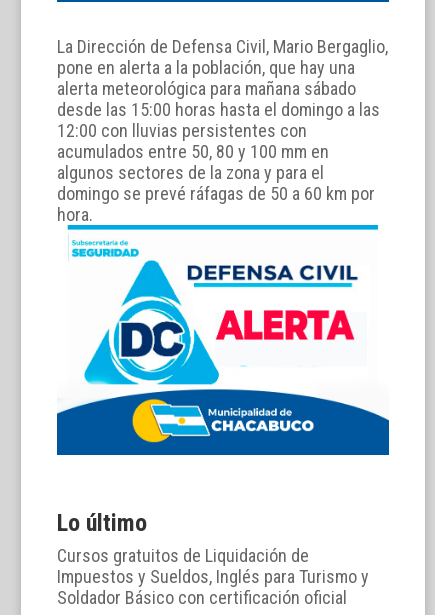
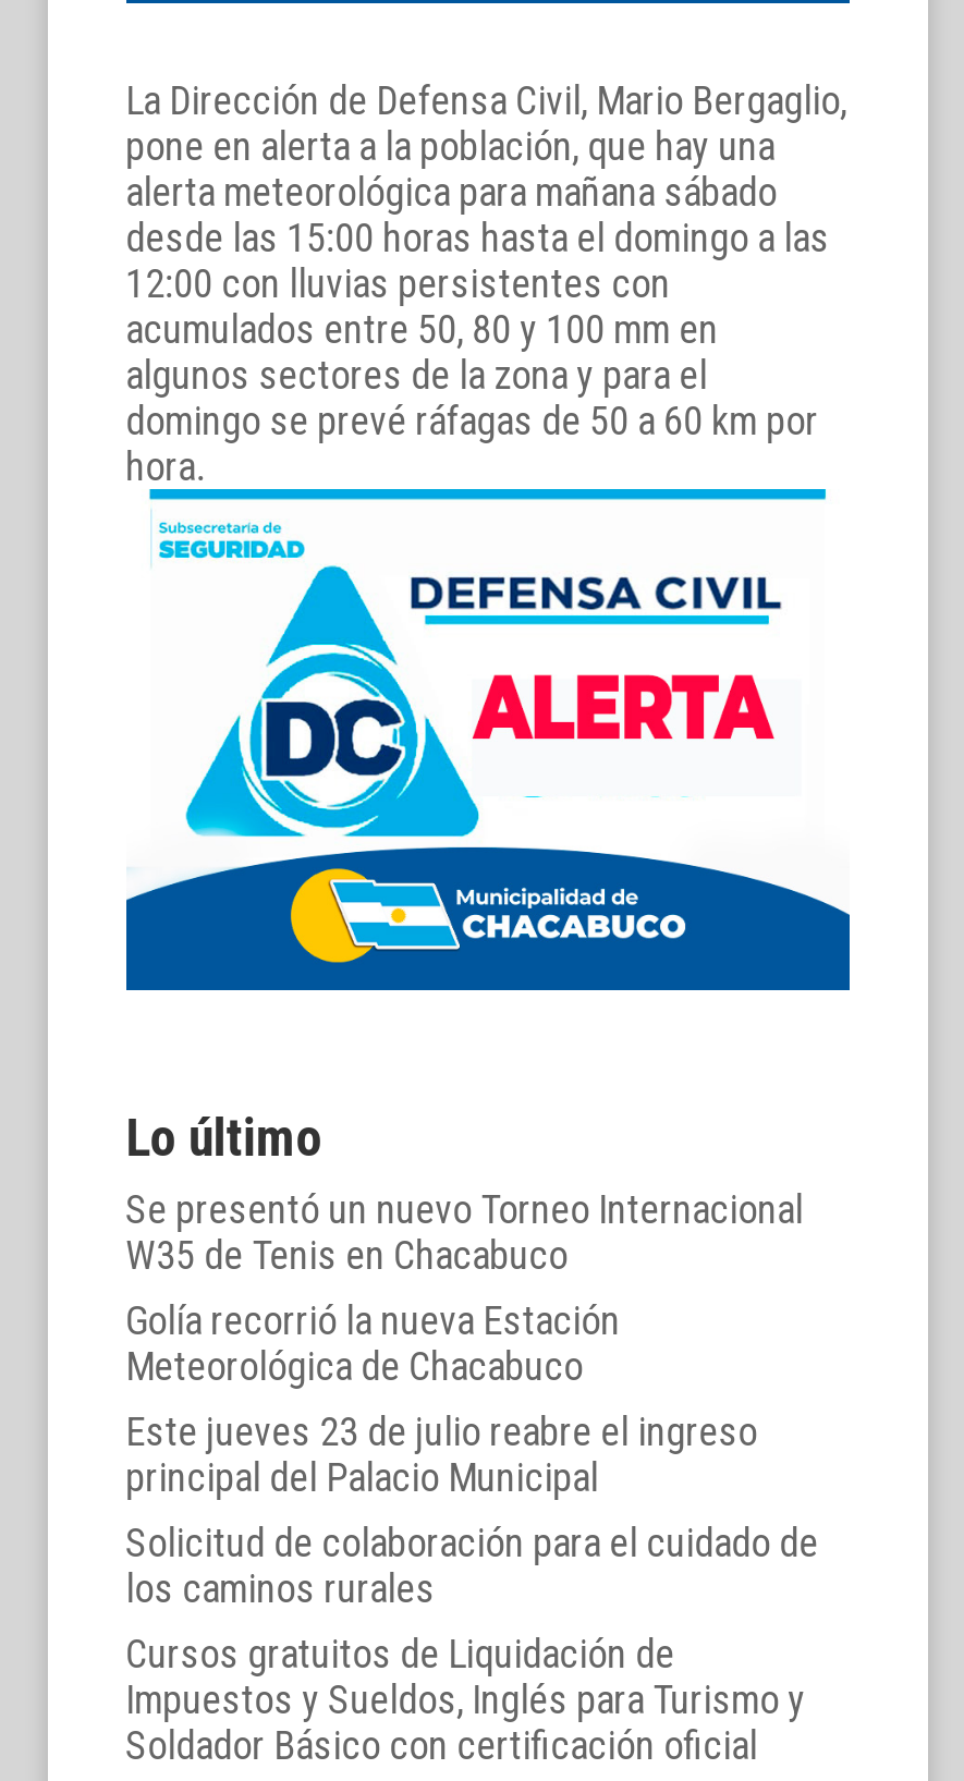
+ Se presentó un nuevo Torneo Internacional
+ W35 de Tenis en Chacabuco
+ Golía recorrió la nueva Estación
+ Meteorológica de Chacabuco
+ Este jueves 23 de julio reabre el ingreso
+ principal del Palacio Municipal
+ Solicitud de colaboración para el cuidado de
+ los caminos rurales
